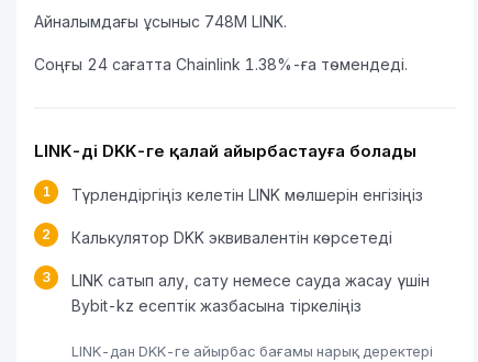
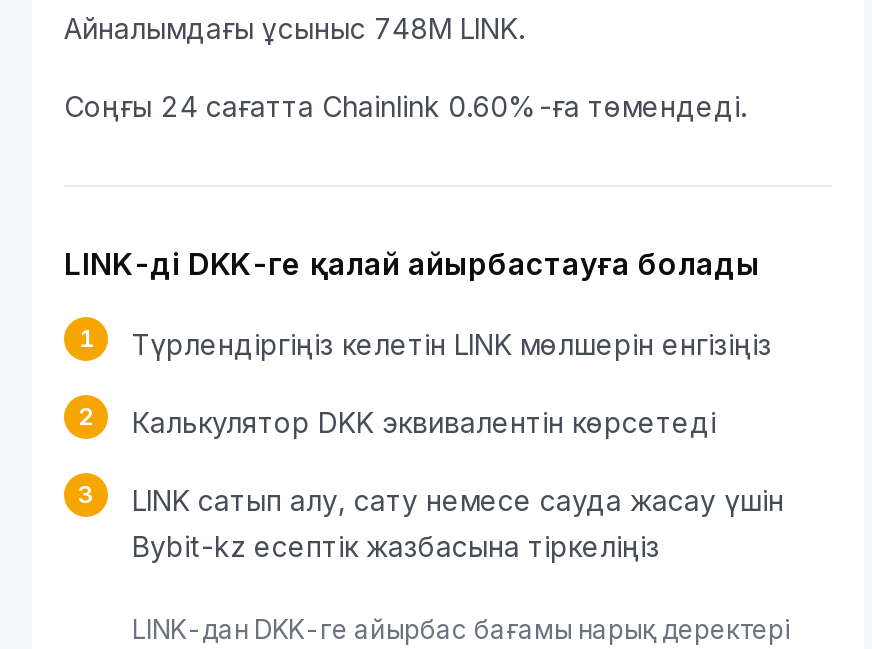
- Соңғы 24 сағатта Chainlink 1.38%-ға төмендеді.
+ Соңғы 24 сағатта Chainlink 0.60%-ға төмендеді.
